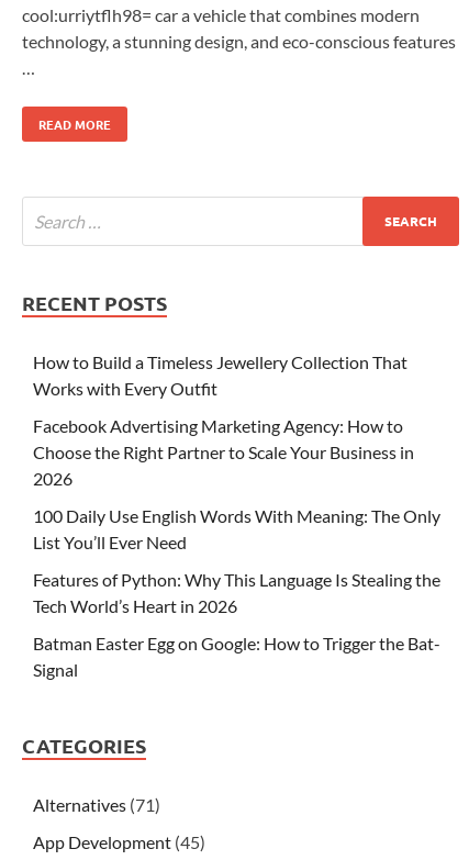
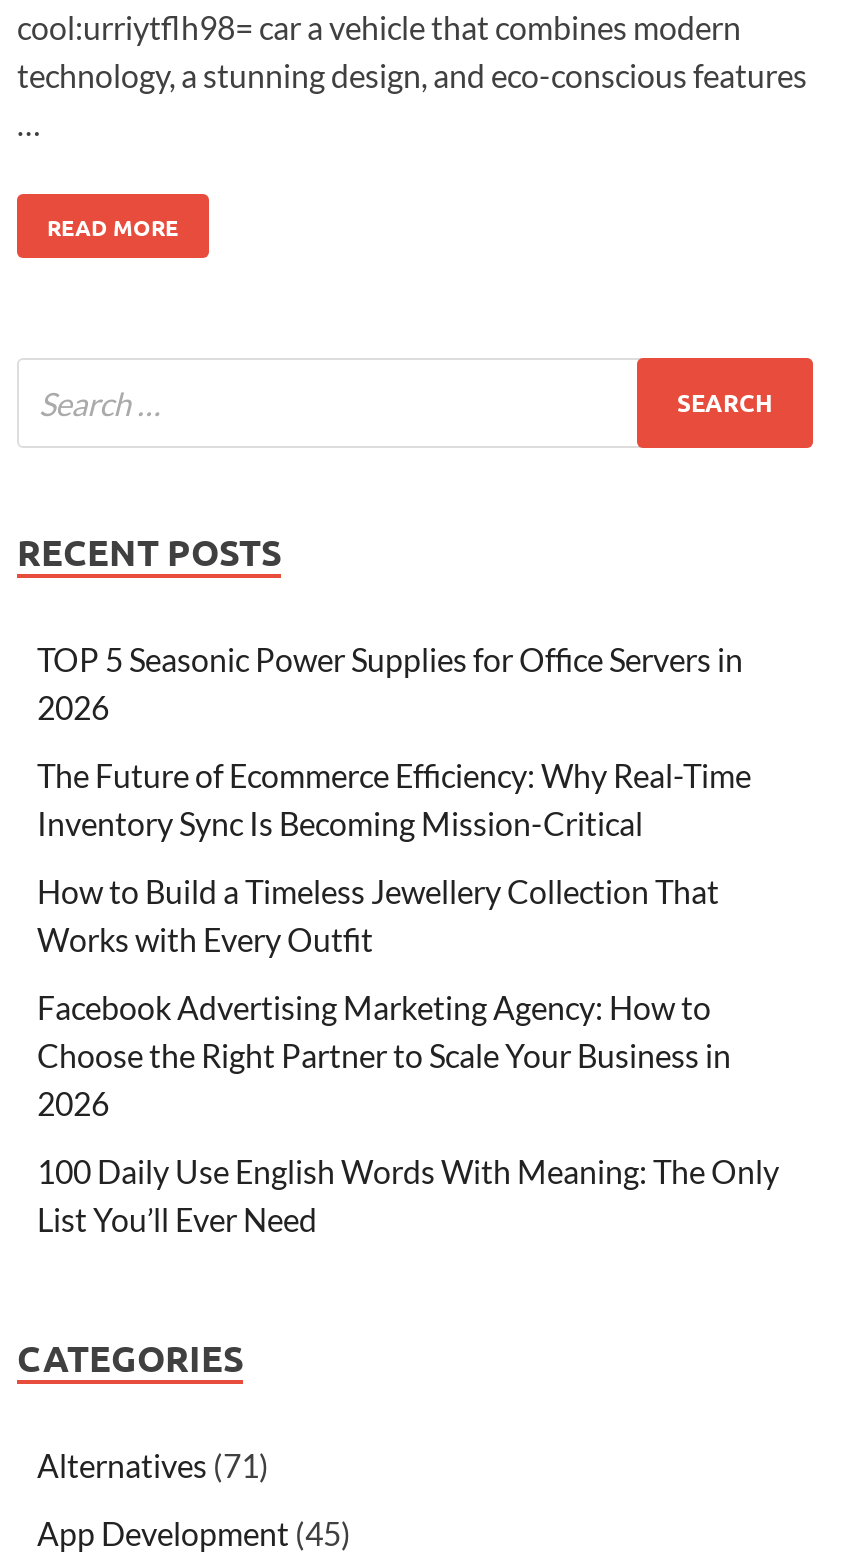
+ TOP 5 Seasonic Power Supplies for Office Servers in
+ 2026
+ The Future of Ecommerce Efficiency: Why Real-Time
+ Inventory Sync Is Becoming Mission-Critical

moved down: How to Build a Timeless Jewellery Collection That | Works with Every Outfit | Facebook Advertising Marketing Agency: How to | Choose the Right Partner to Scale Your Business in | 2026 | 100 Daily Use English Words With Meaning: The Only | List You’ll Ever Need

- Features of Python: Why This Language Is Stealing the
- Tech World’s Heart in 2026
- Batman Easter Egg on Google: How to Trigger the Bat-
- Signal
